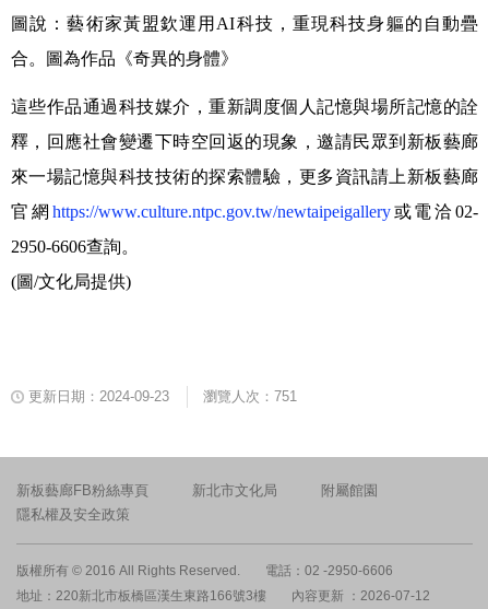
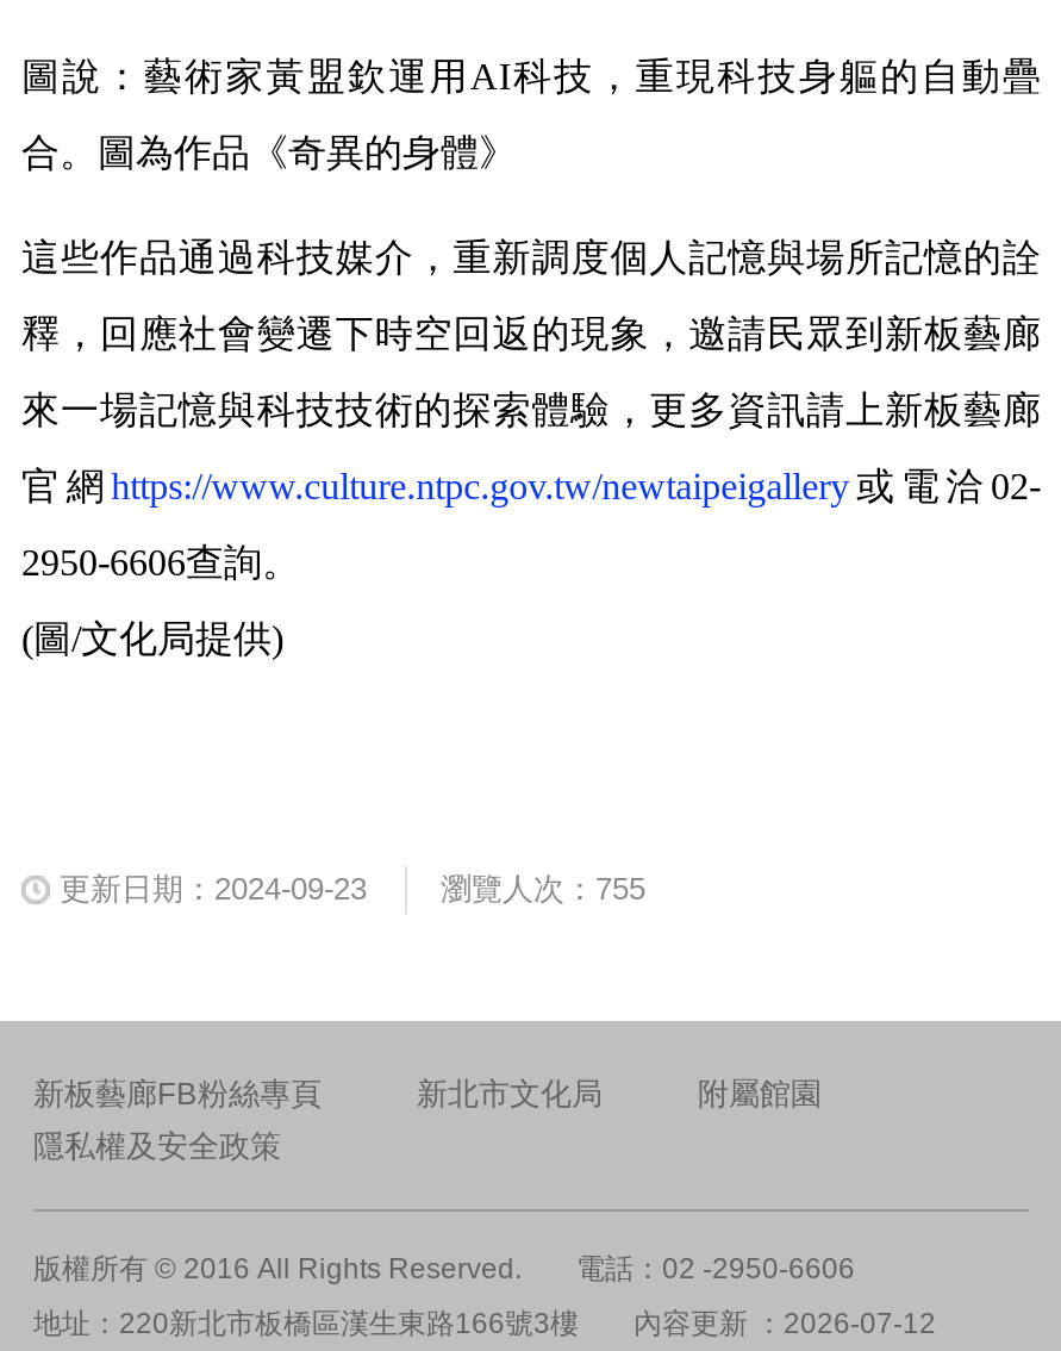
- 瀏覽人次：751
+ 瀏覽人次：755
